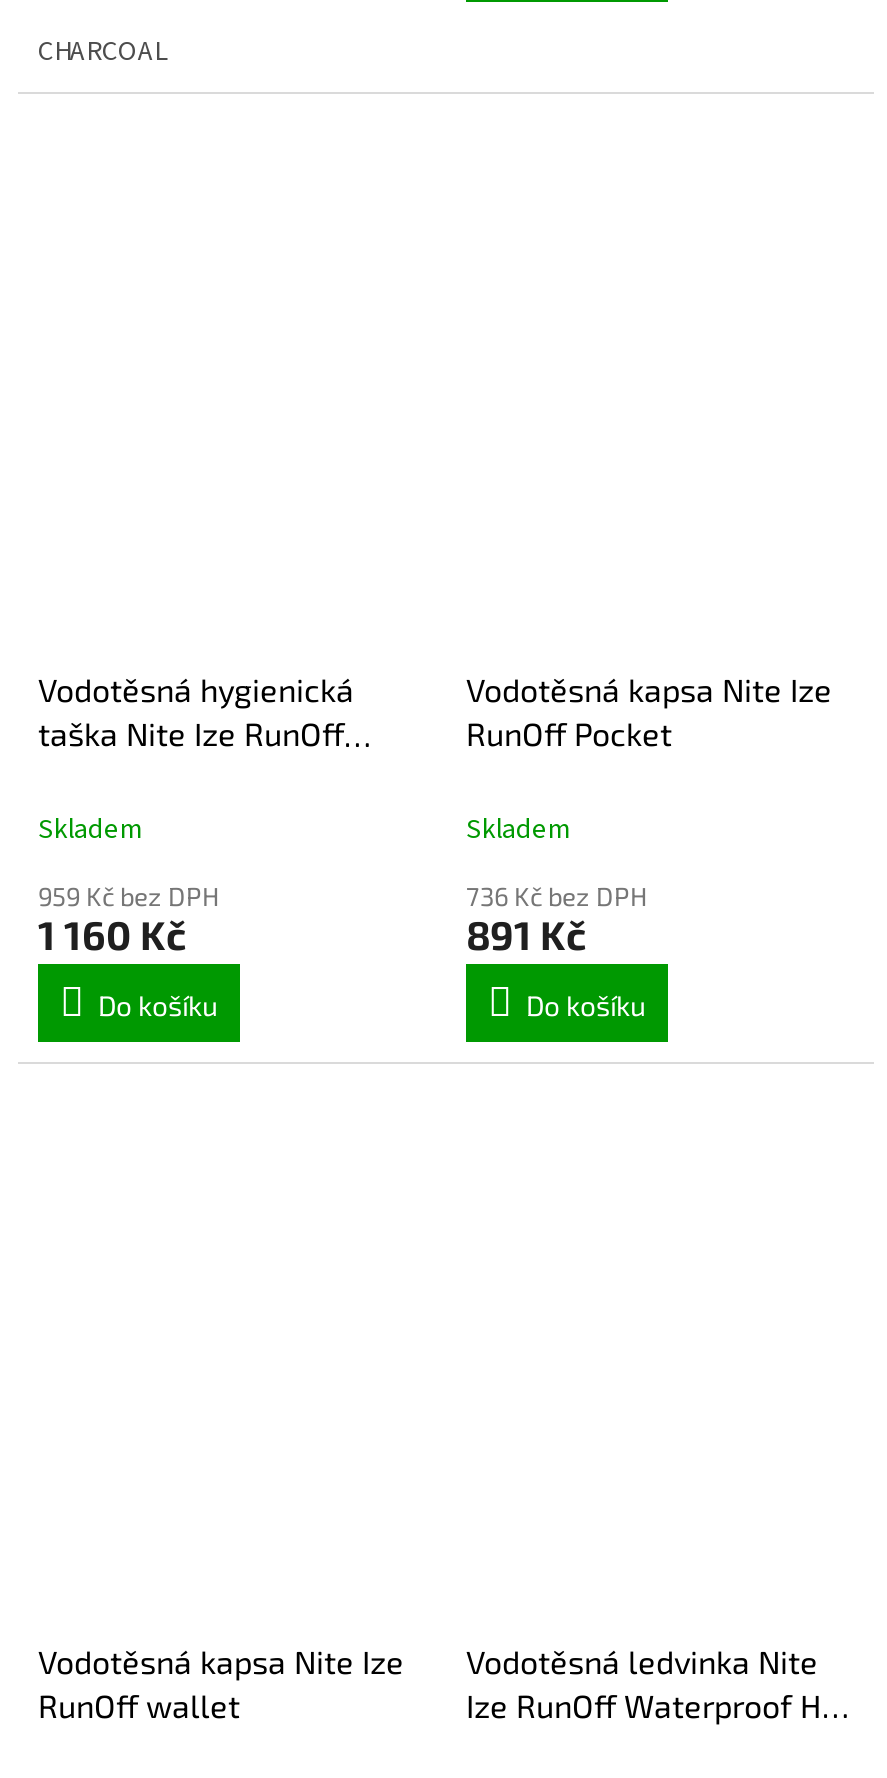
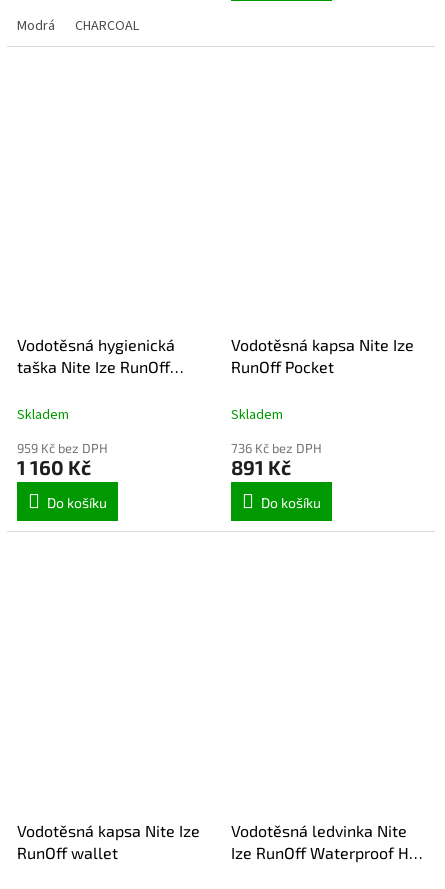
+ Modrá
